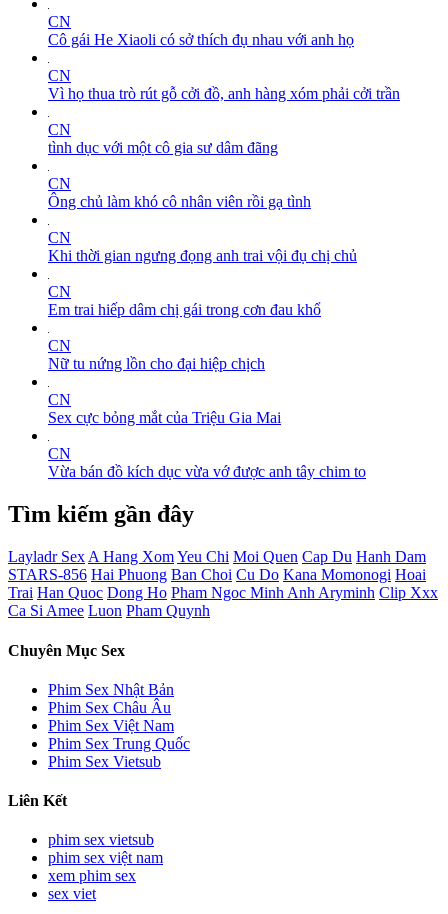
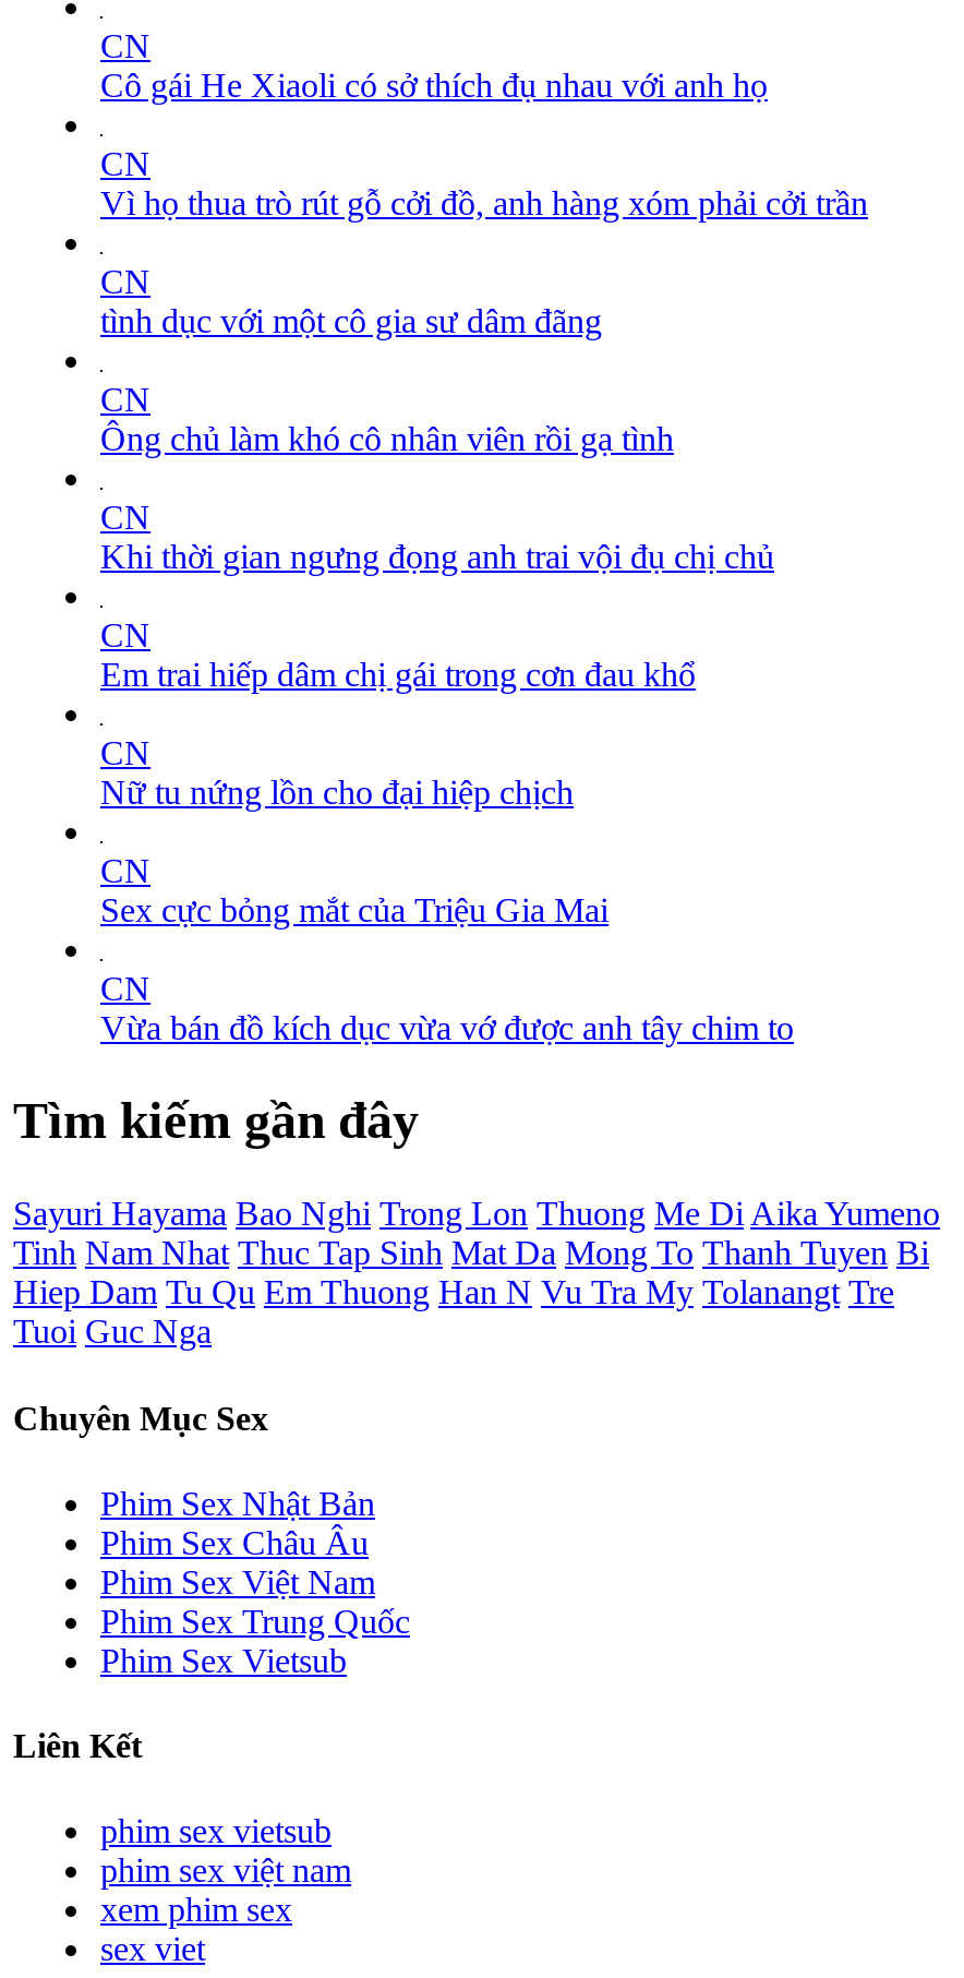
- Layladr Sex A Hang Xom Yeu Chi Moi Quen Cap Du Hanh Dam
- STARS-856 Hai Phuong Ban Choi Cu Do Kana Momonogi Hoai
- Trai Han Quoc Dong Ho Pham Ngoc Minh Anh Aryminh Clip Xxx
- Ca Si Amee Luon Pham Quynh
+ Sayuri Hayama Bao Nghi Trong Lon Thuong Me Di Aika Yumeno
+ Tinh Nam Nhat Thuc Tap Sinh Mat Da Mong To Thanh Tuyen Bi
+ Hiep Dam Tu Qu Em Thuong Han N Vu Tra My Tolanangt Tre
+ Tuoi Guc Nga
